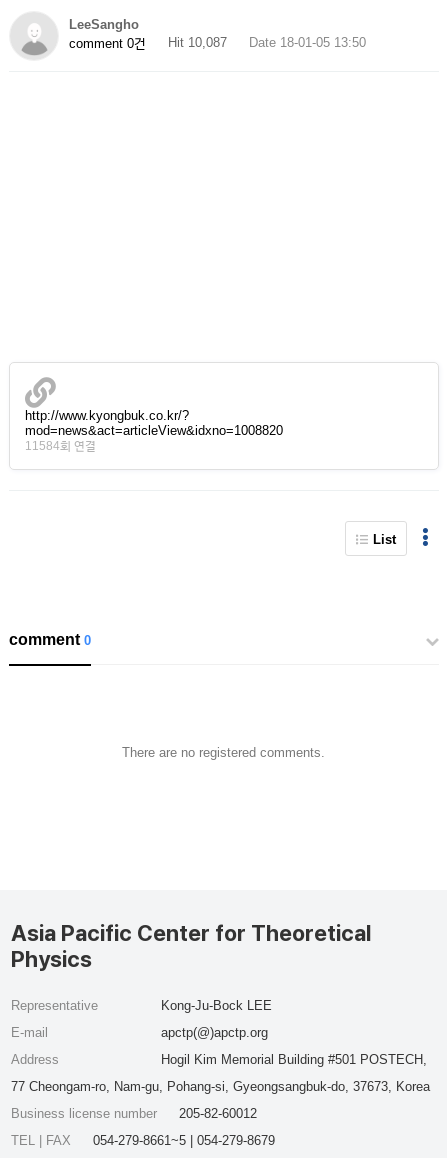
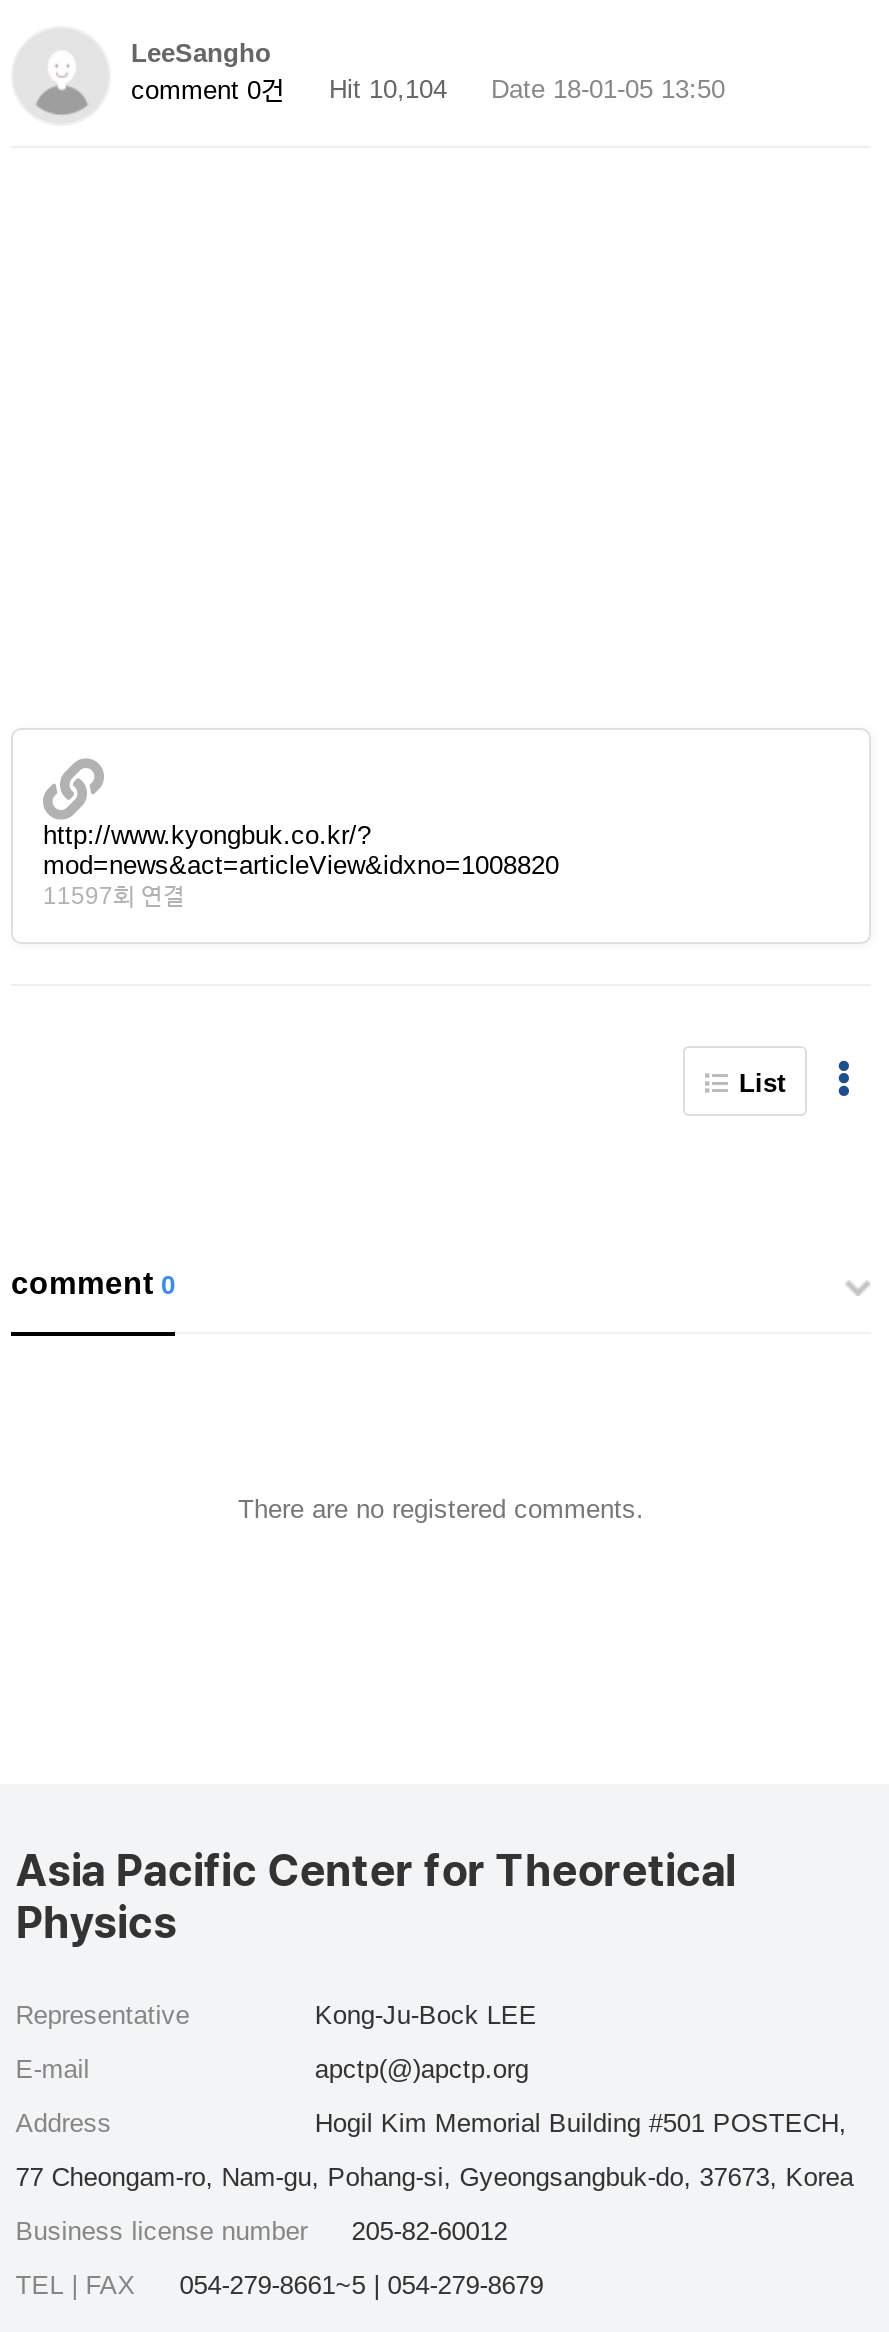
- comment 0건 Hit 10,087 Date 18-01-05 13:50
+ comment 0건 Hit 10,104 Date 18-01-05 13:50

- 11584회 연결
+ 11597회 연결
